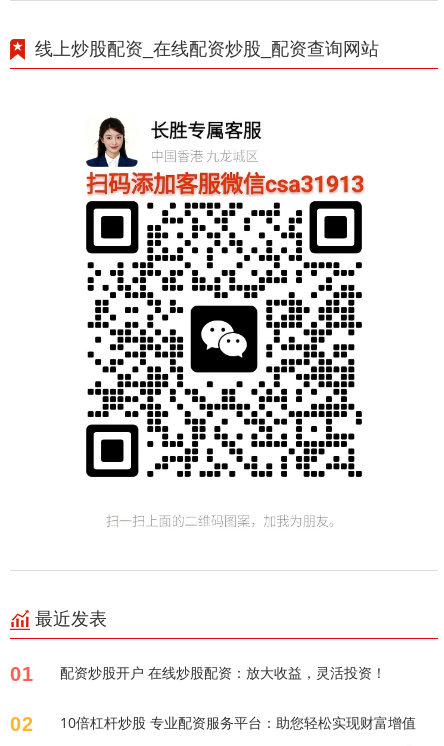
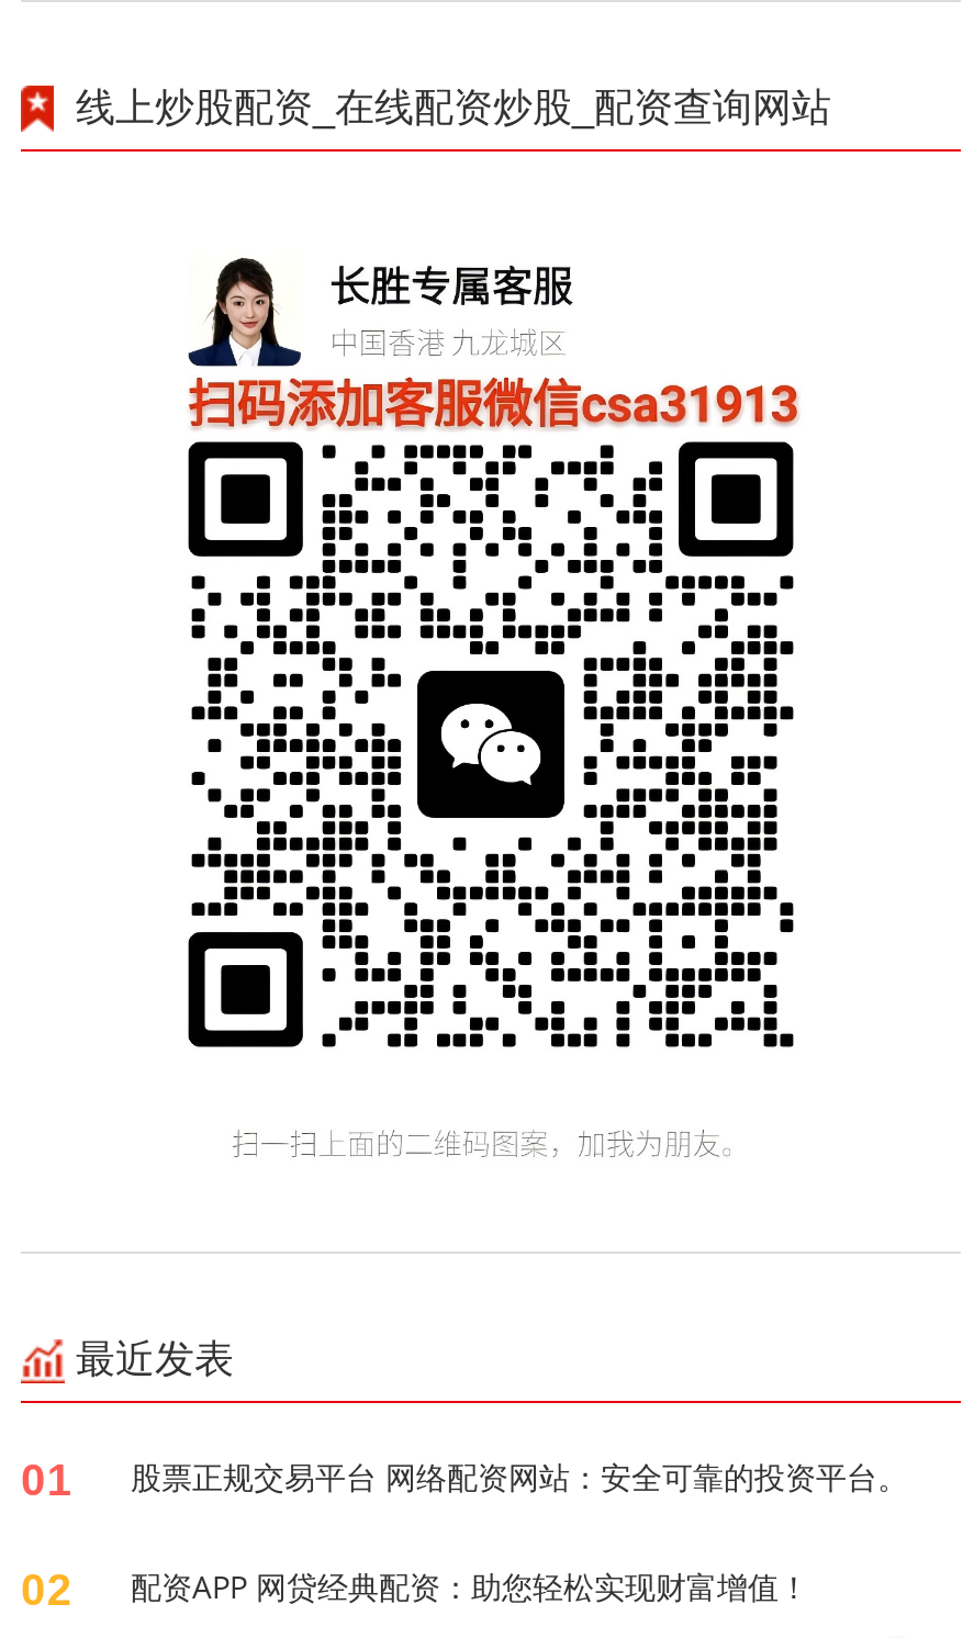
- 配资炒股开户 在线炒股配资：放大收益，灵活投资！
+ 股票正规交易平台 网络配资网站：安全可靠的投资平台。

- 10倍杠杆炒股 专业配资服务平台：助您轻松实现财富增值
+ 配资APP 网贷经典配资：助您轻松实现财富增值！
